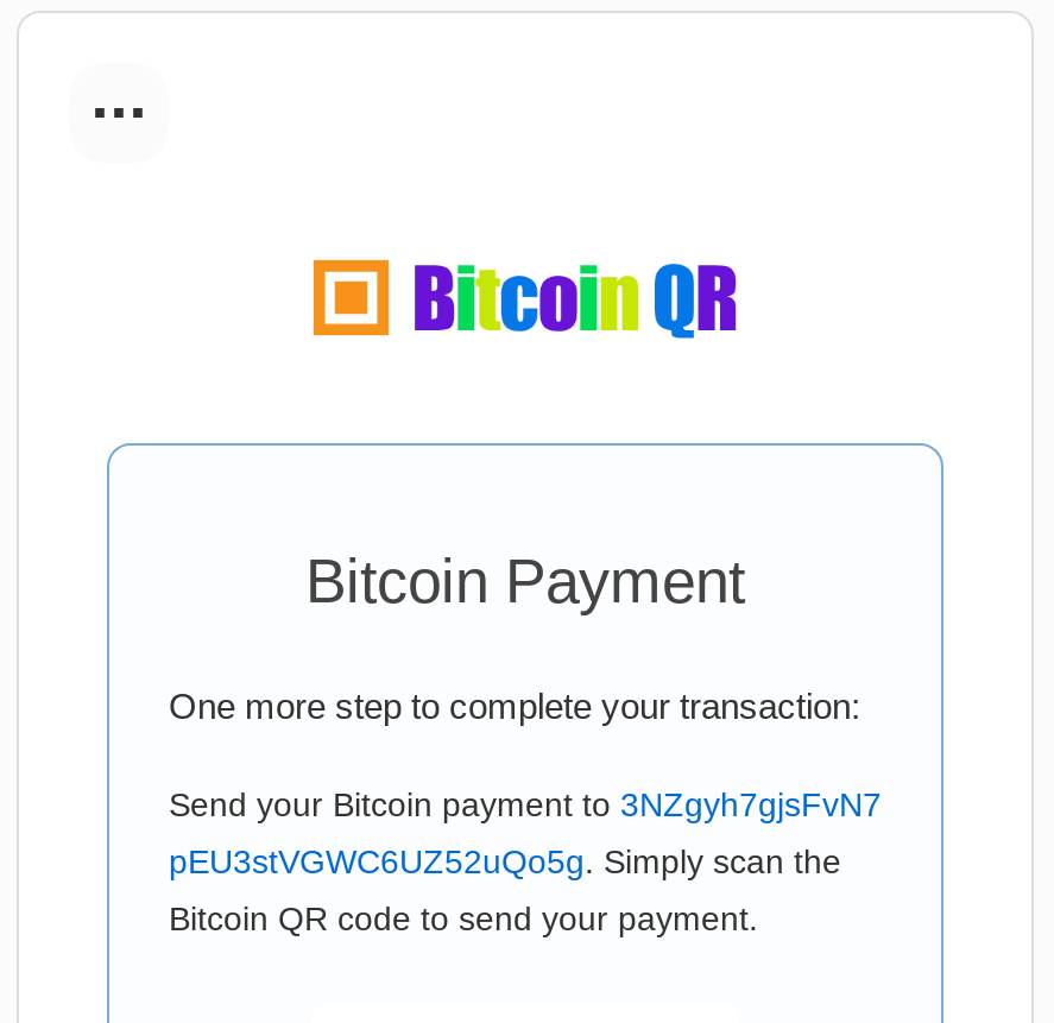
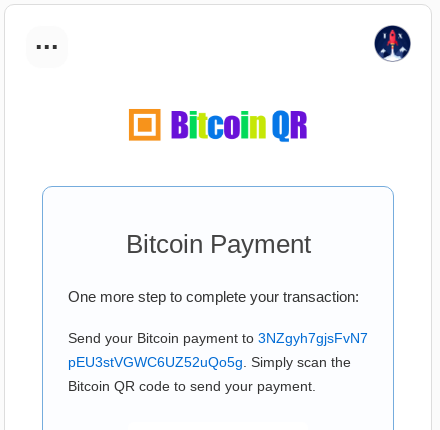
+ [image]
